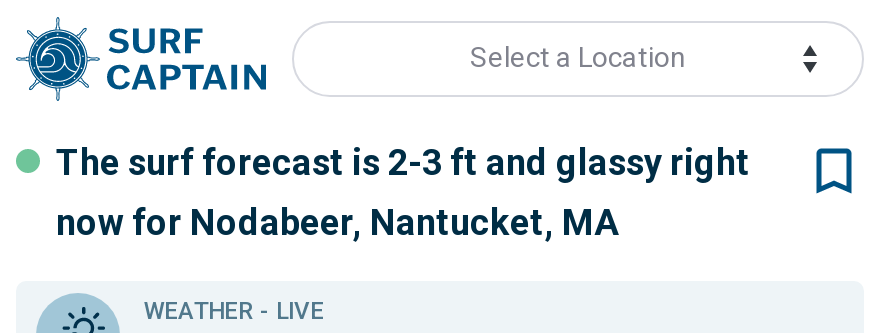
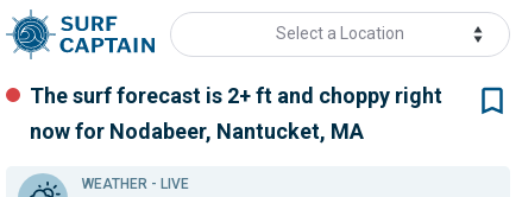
- The surf forecast is 2-3 ft and glassy right
+ The surf forecast is 2+ ft and choppy right
